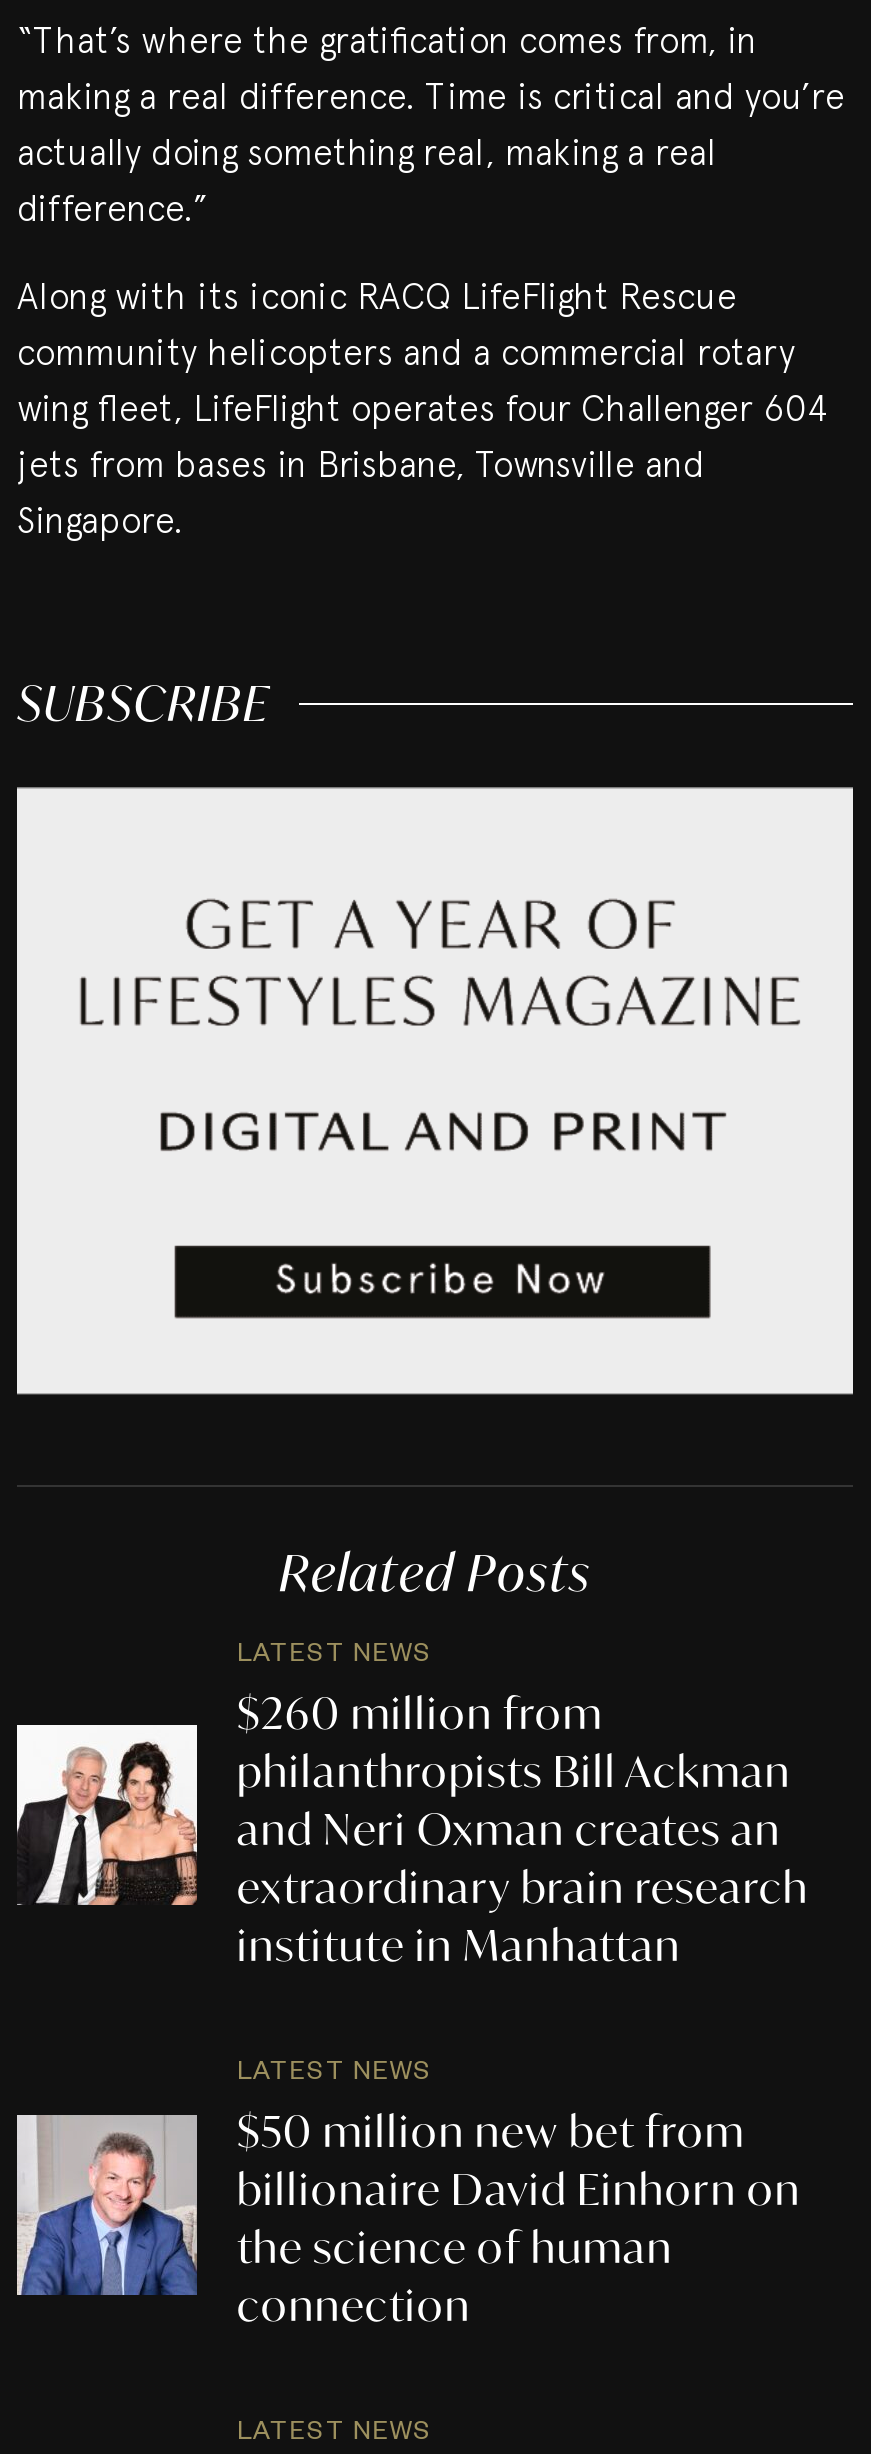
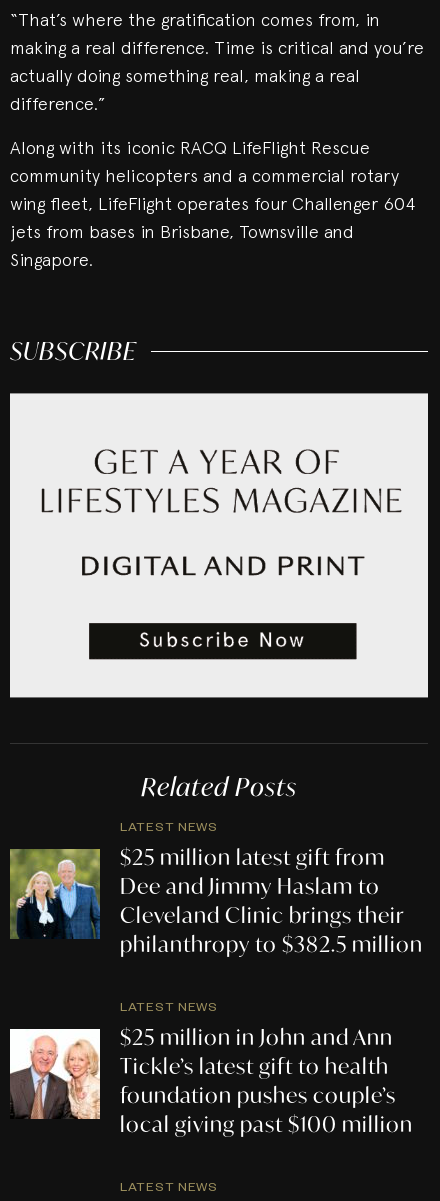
- [image]
- $260 million from
- philanthropists Bill Ackman
- and Neri Oxman creates an
- extraordinary brain research
- institute in Manhattan
+ [image]
+ $25 million latest gift from
+ Dee and Jimmy Haslam to
+ Cleveland Clinic brings their
+ philanthropy to $382.5 million

- [image]
- $50 million new bet from
- billionaire David Einhorn on
- the science of human
- connection
+ [image]
+ $25 million in John and Ann
+ Tickle’s latest gift to health
+ foundation pushes couple’s
+ local giving past $100 million
